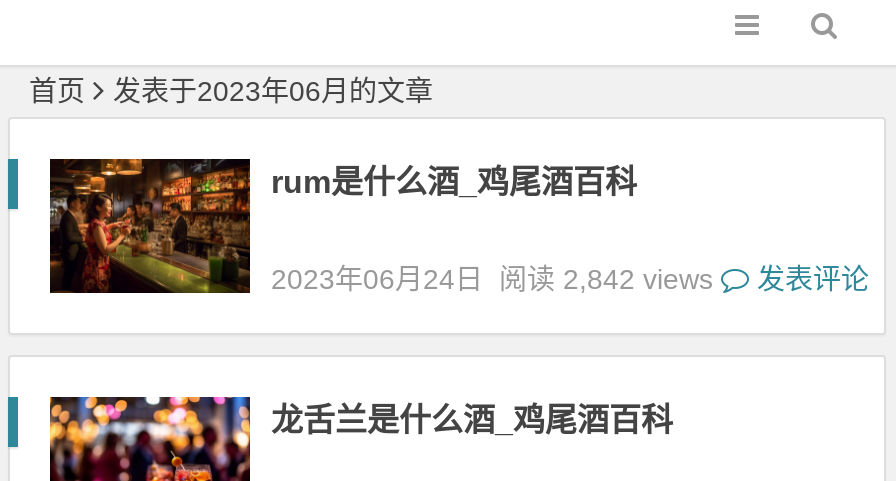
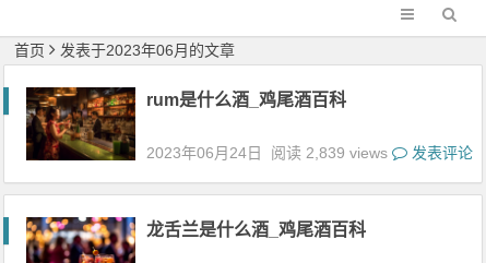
- 2023年06月24日 阅读 2,842 views
+ 2023年06月24日 阅读 2,839 views
